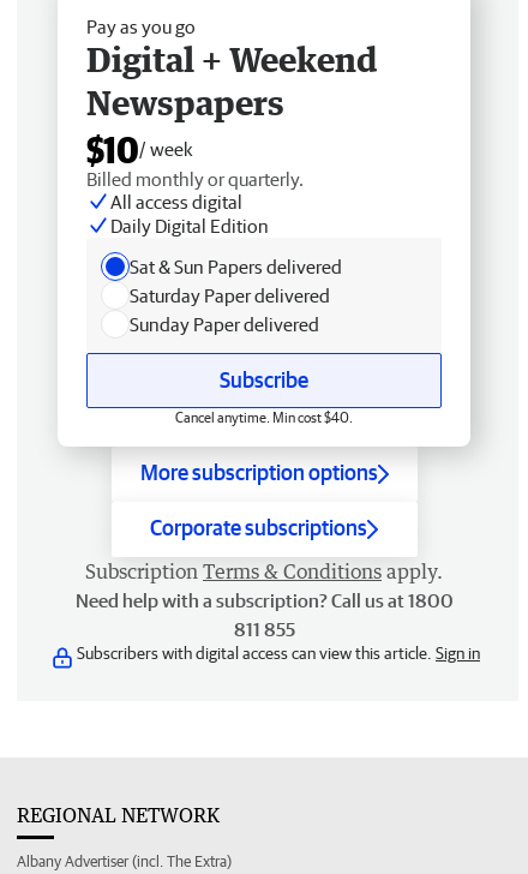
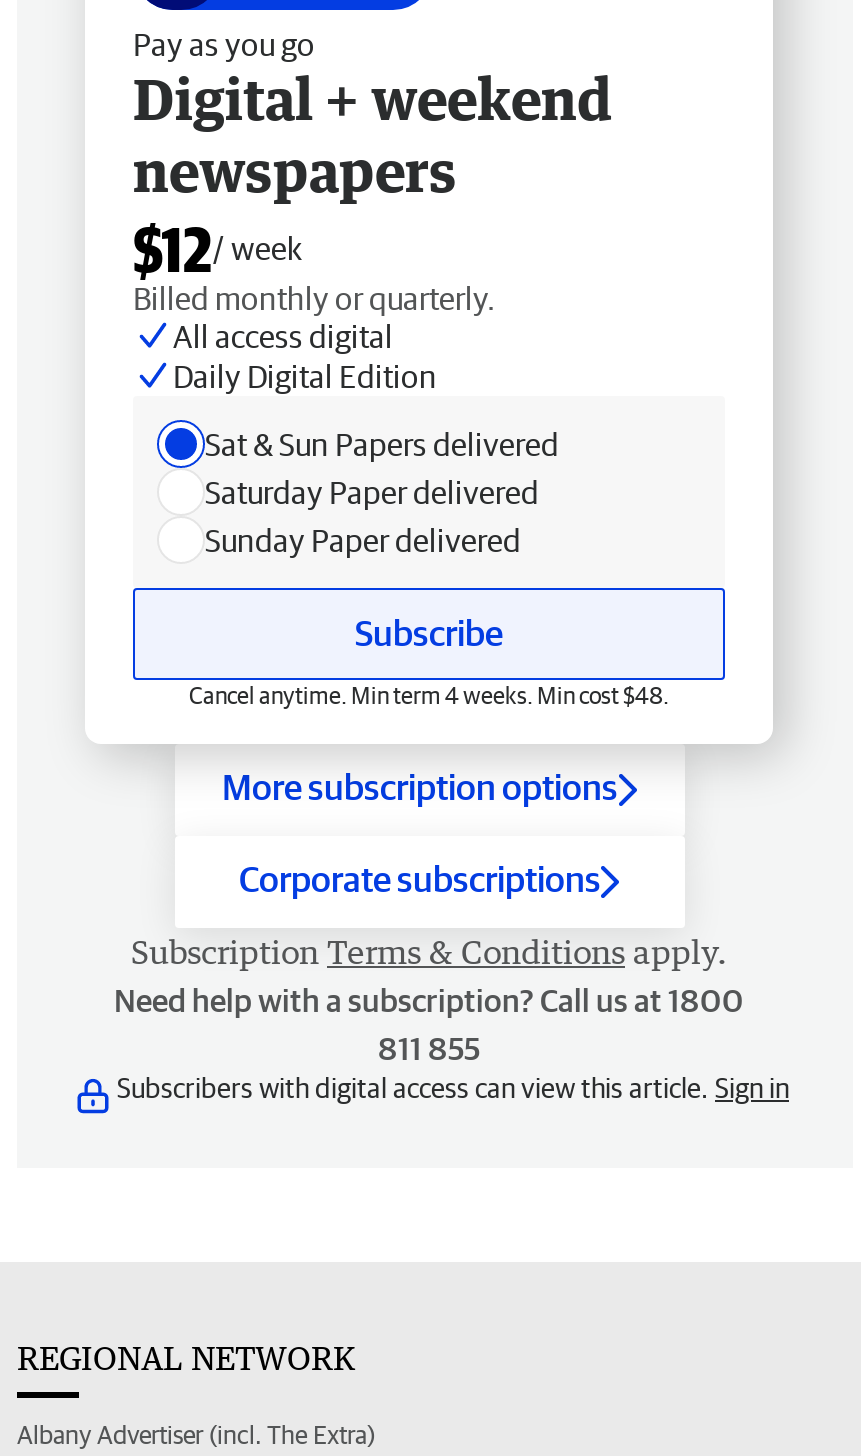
- Digital + Weekend
- Newspapers
- $10/ week
+ Digital + weekend
+ newspapers
+ $12/ week

- Cancel anytime. Min cost $40.
+ Cancel anytime. Min term 4 weeks. Min cost $48.
